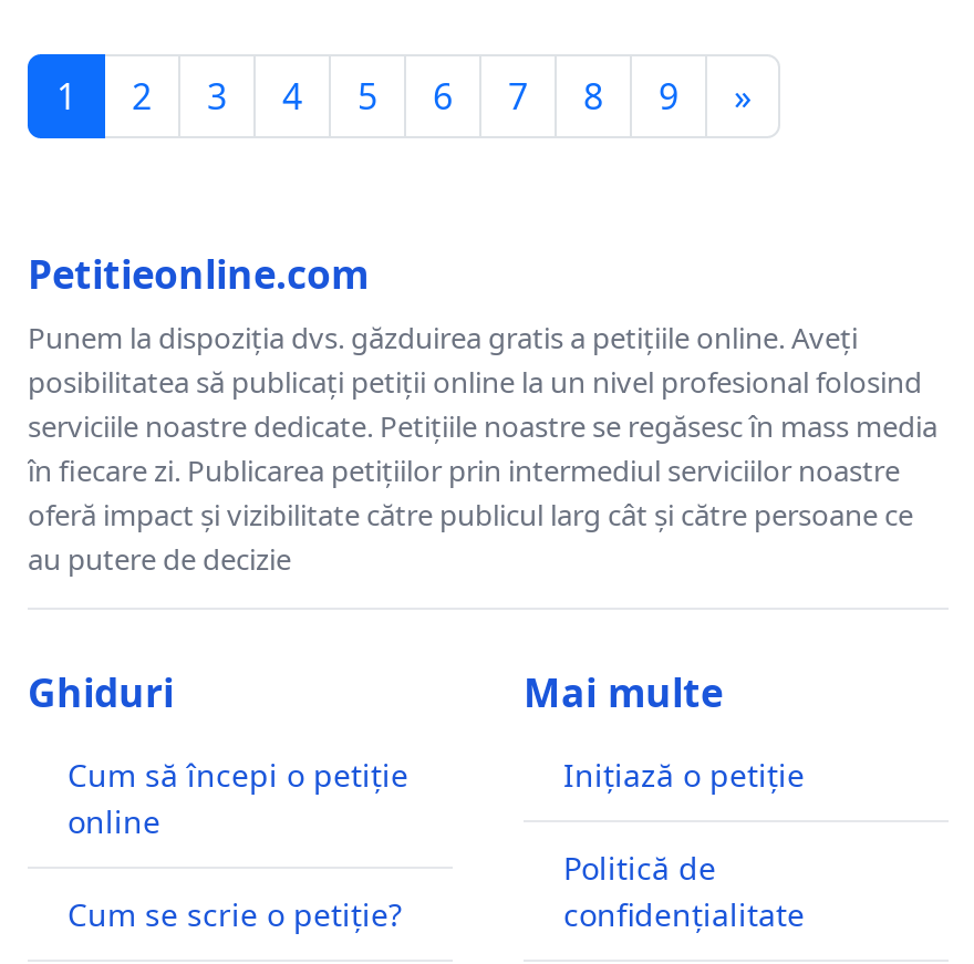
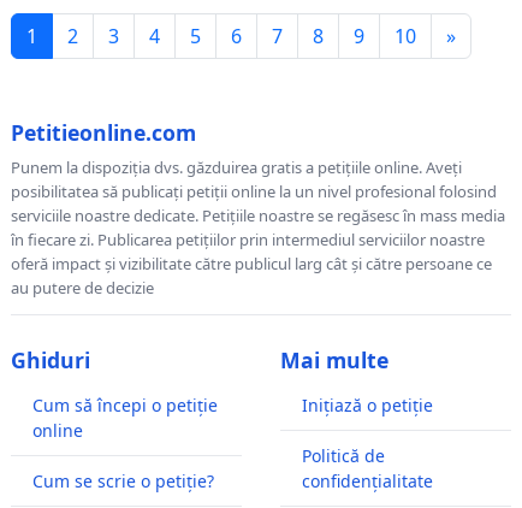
+ 10
